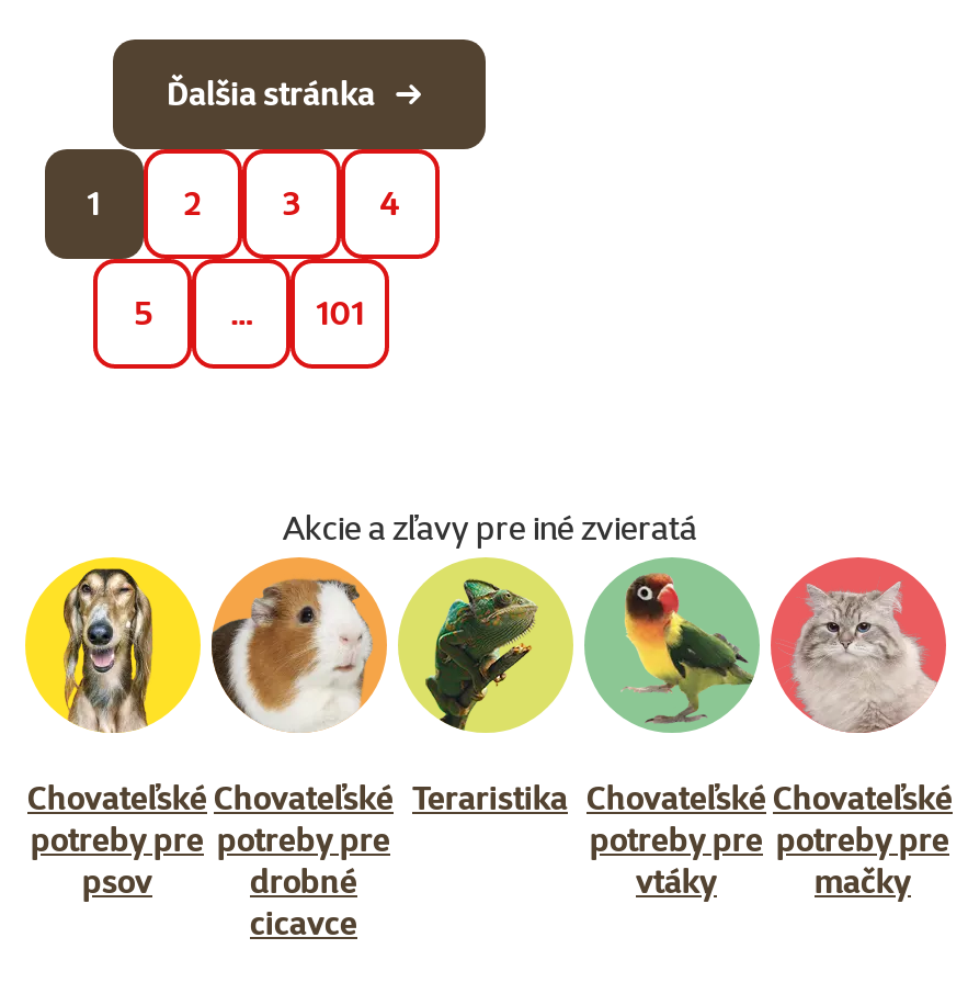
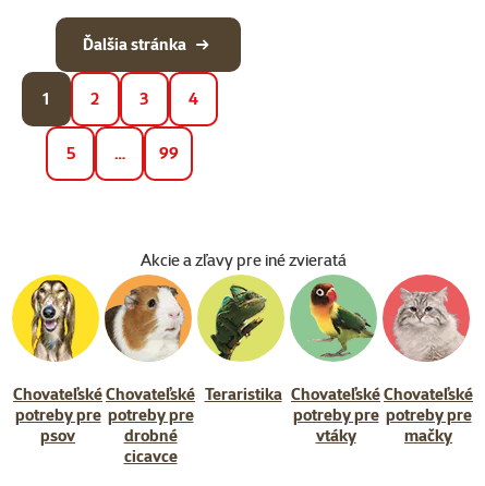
- 101
+ 99
